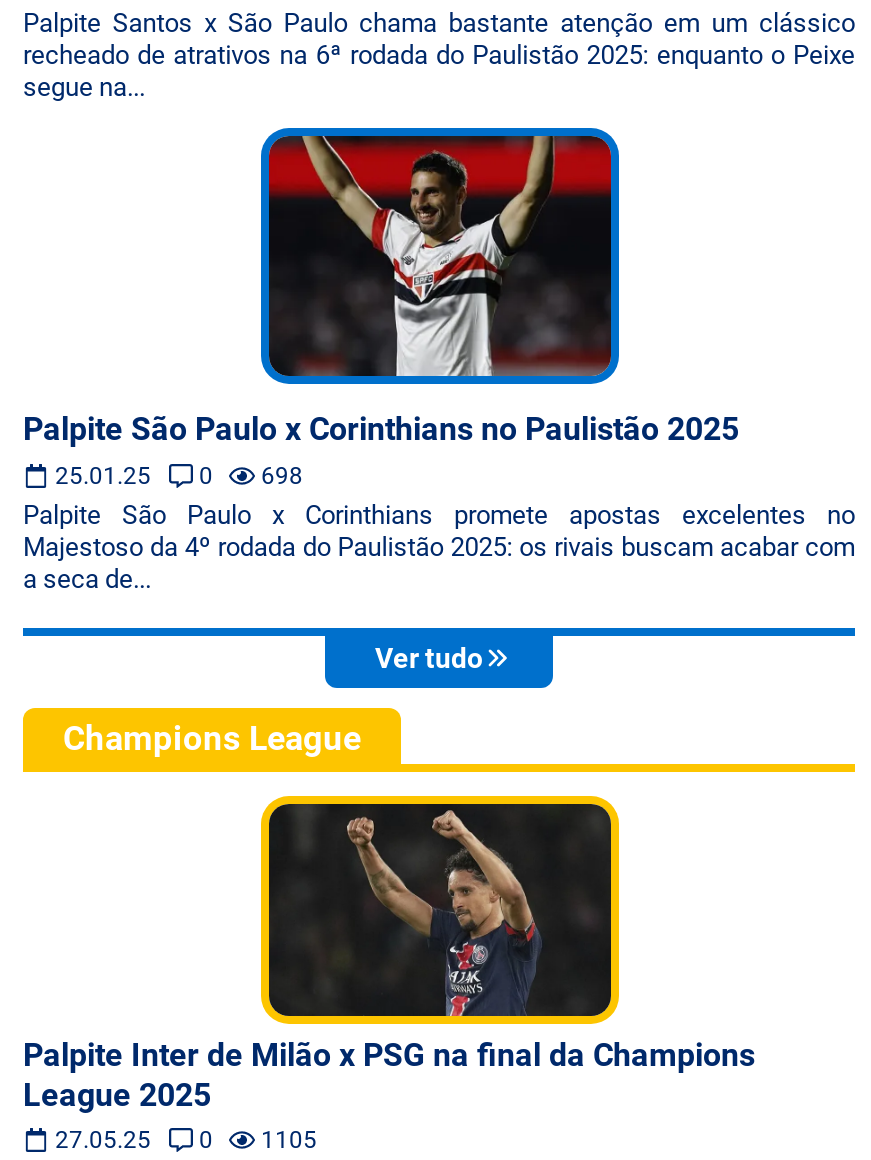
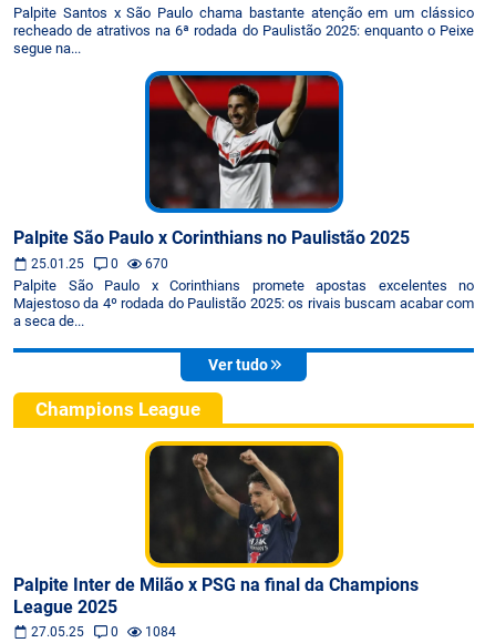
- 25.01.25 0 698
+ 25.01.25 0 670

- 27.05.25 0 1105
+ 27.05.25 0 1084
